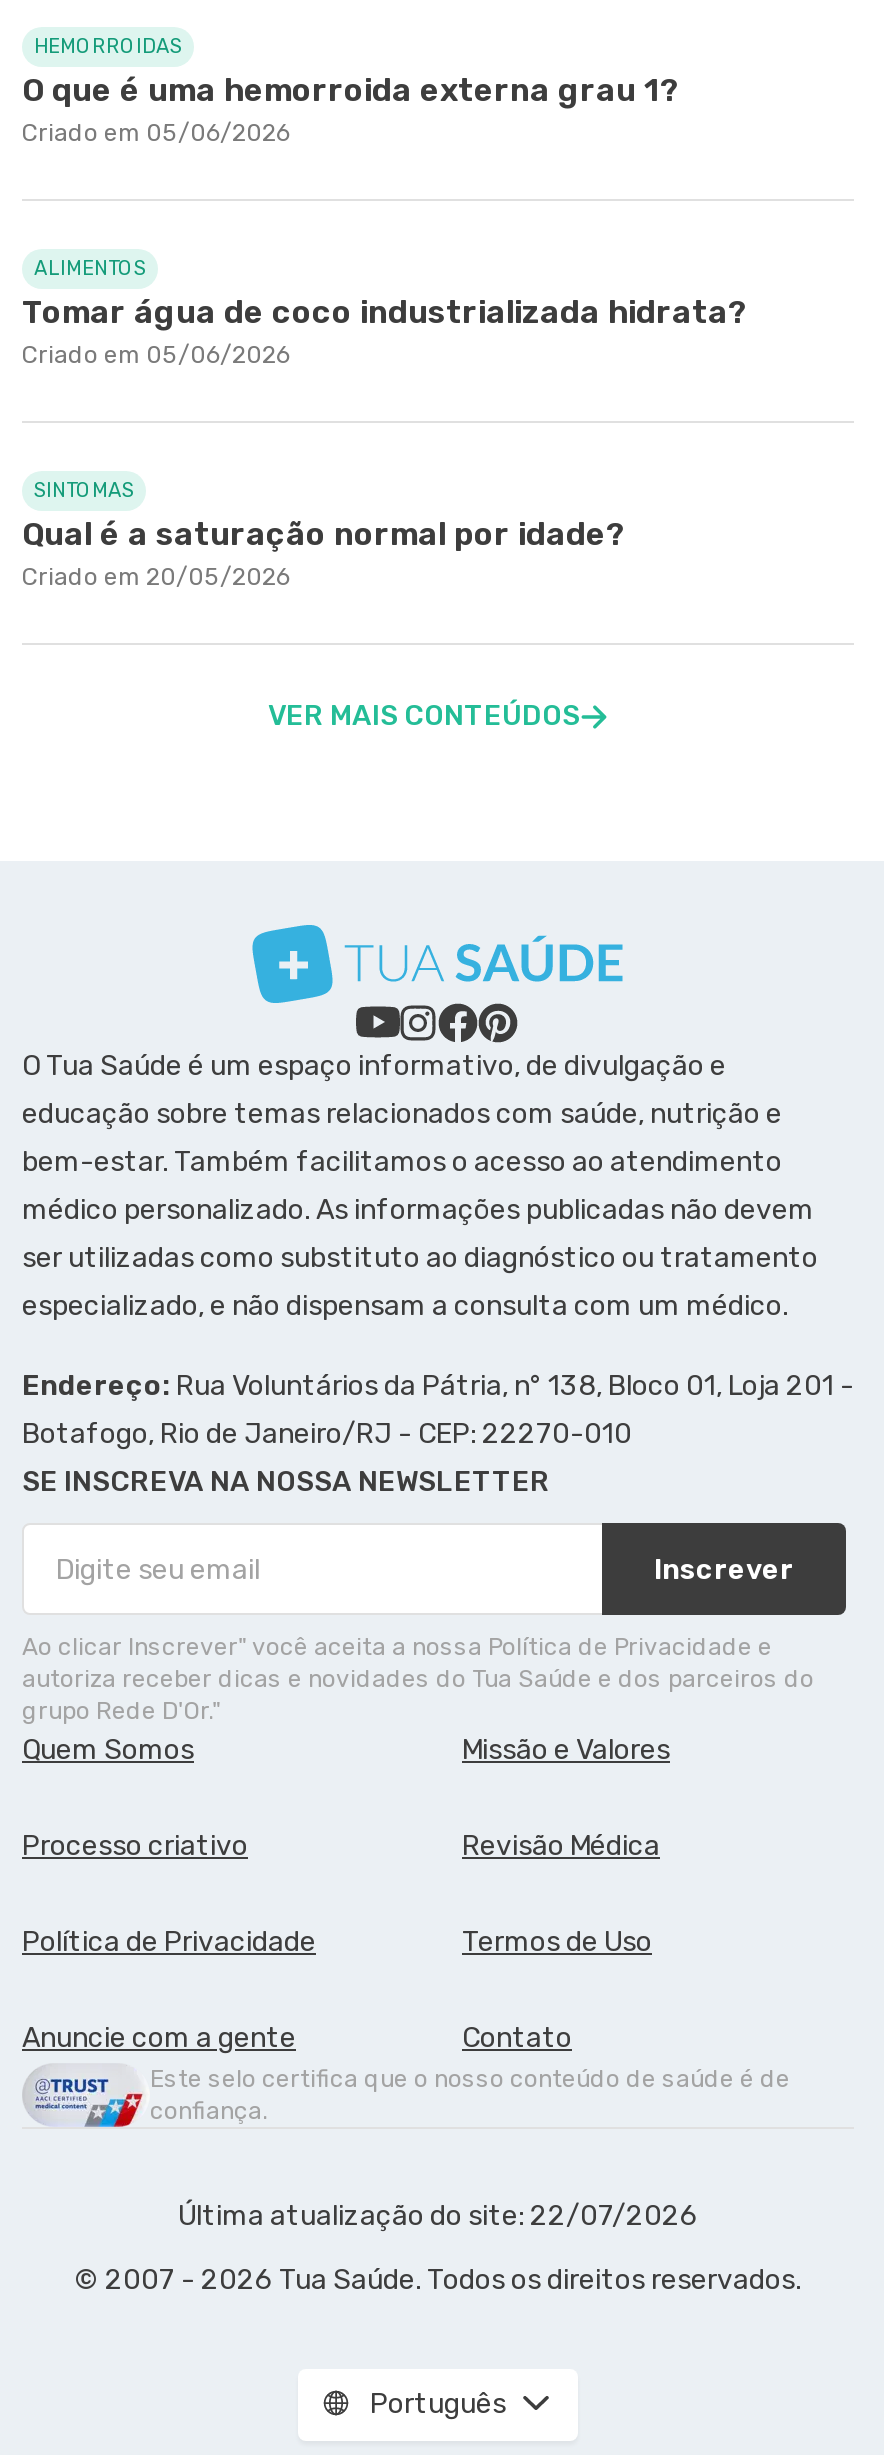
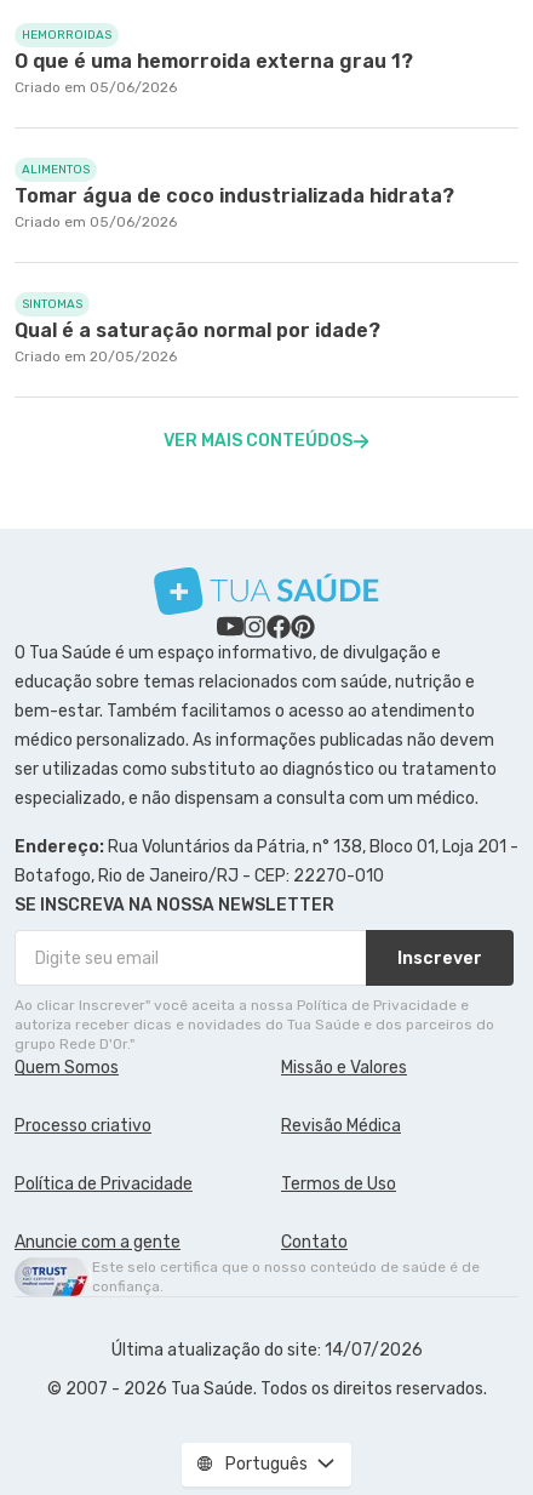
- Última atualização do site: 22/07/2026
+ Última atualização do site: 14/07/2026
